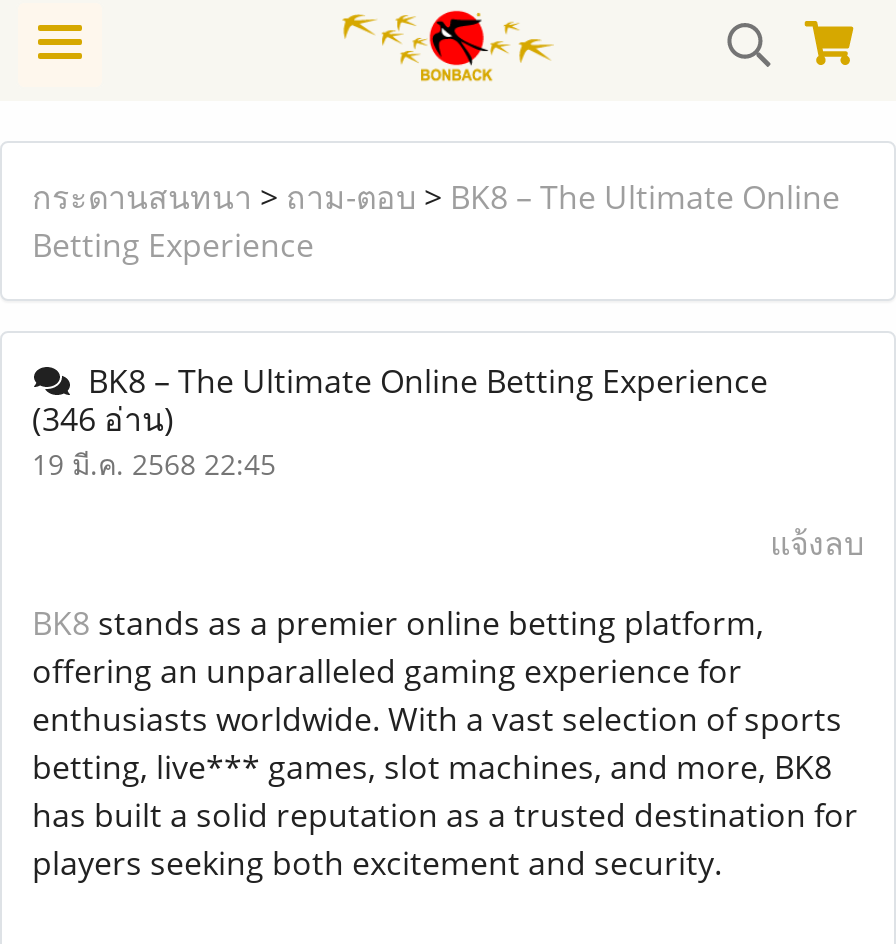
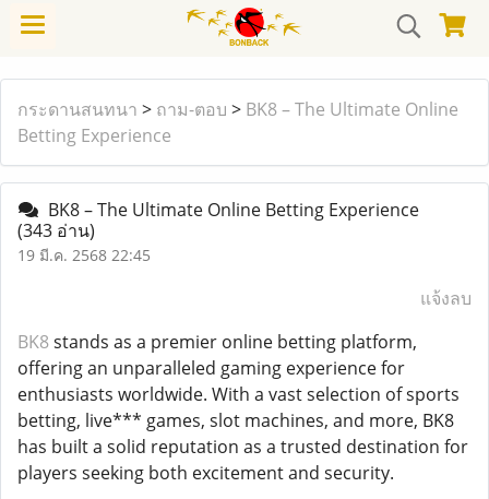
- (346 อ่าน)
+ (343 อ่าน)
